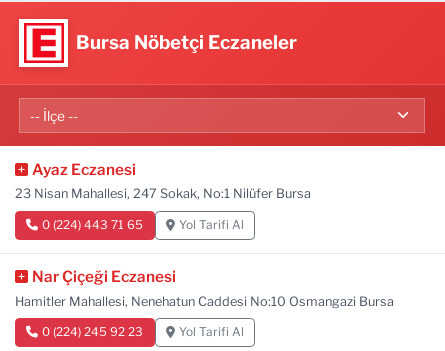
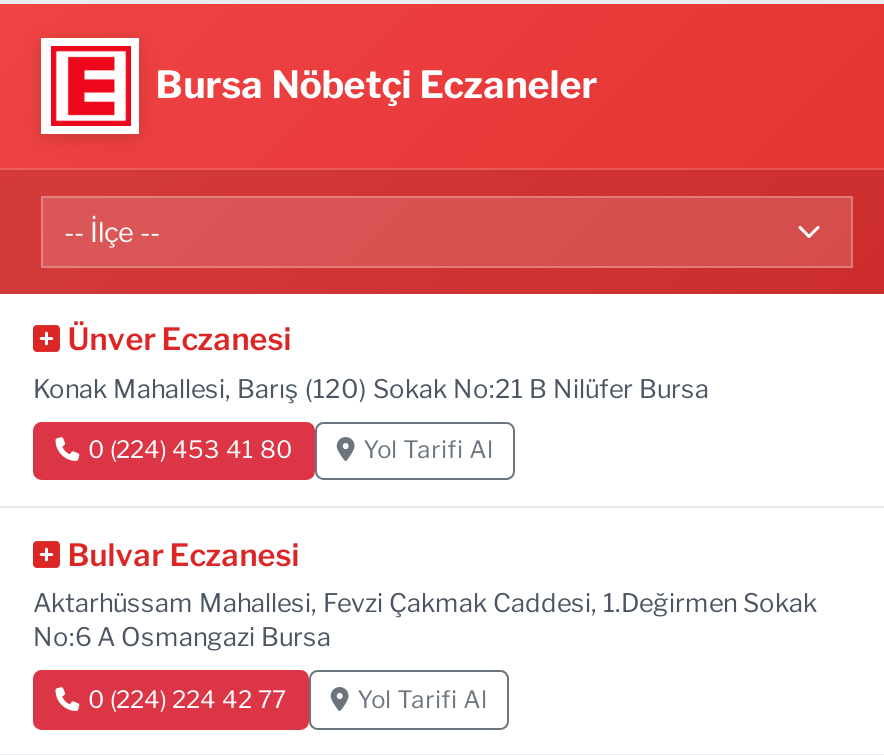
- [image]
+ [image]

- Ayaz Eczanesi
- 23 Nisan Mahallesi, 247 Sokak, No:1 Nilüfer Bursa
+ Ünver Eczanesi
+ Konak Mahallesi, Barış (120) Sokak No:21 B Nilüfer Bursa

- 0 (224) 443 71 65
+ 0 (224) 453 41 80

- Nar Çiçeği Eczanesi
- Hamitler Mahallesi, Nenehatun Caddesi No:10 Osmangazi Bursa
+ Bulvar Eczanesi
+ Aktarhüssam Mahallesi, Fevzi Çakmak Caddesi, 1.Değirmen Sokak
+ No:6 A Osmangazi Bursa

- 0 (224) 245 92 23
+ 0 (224) 224 42 77
